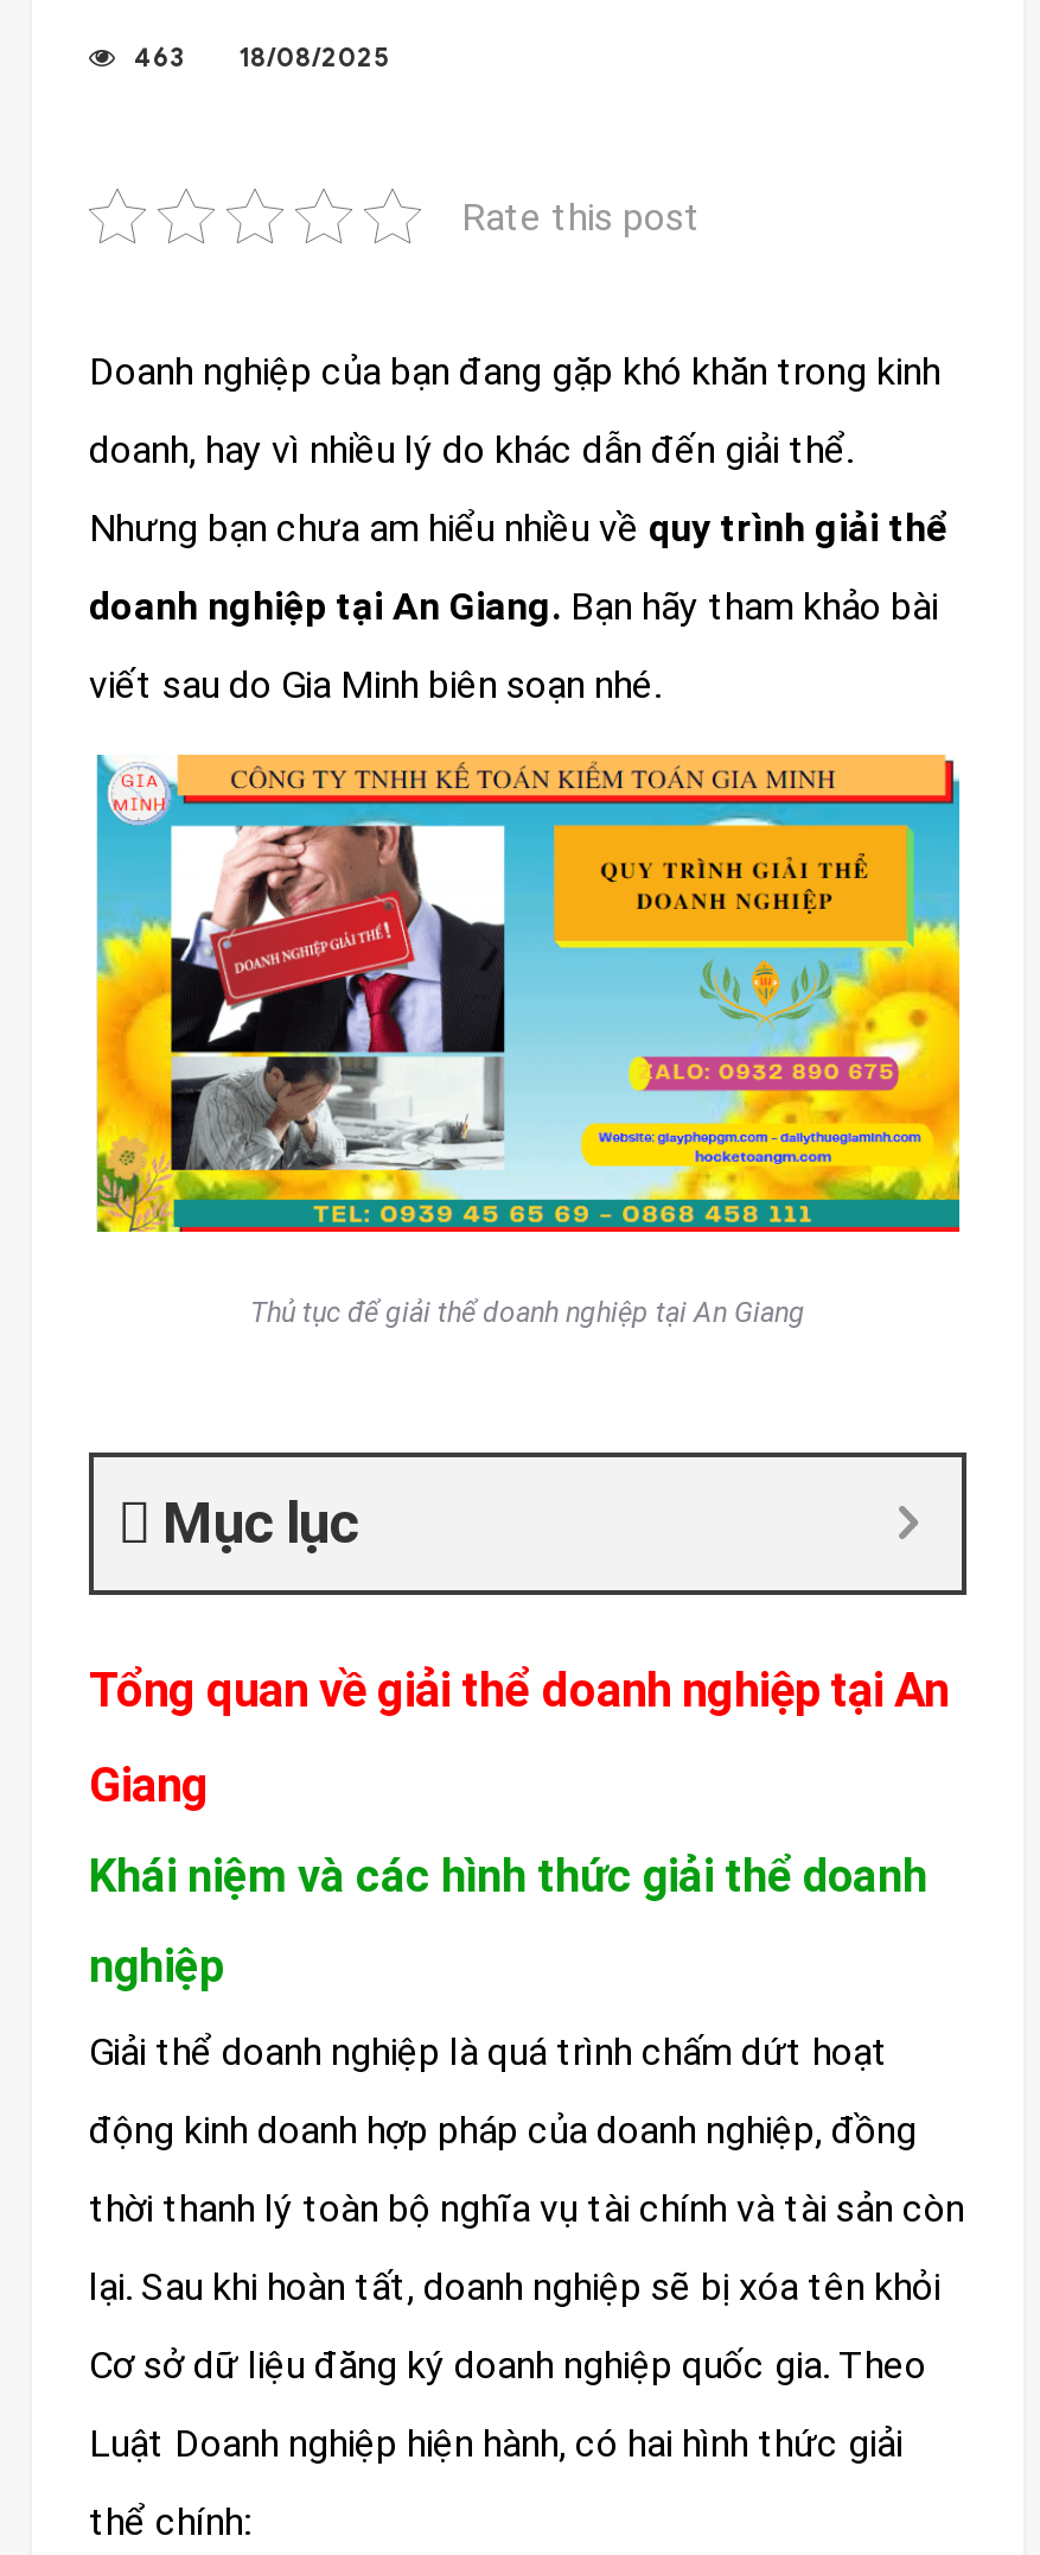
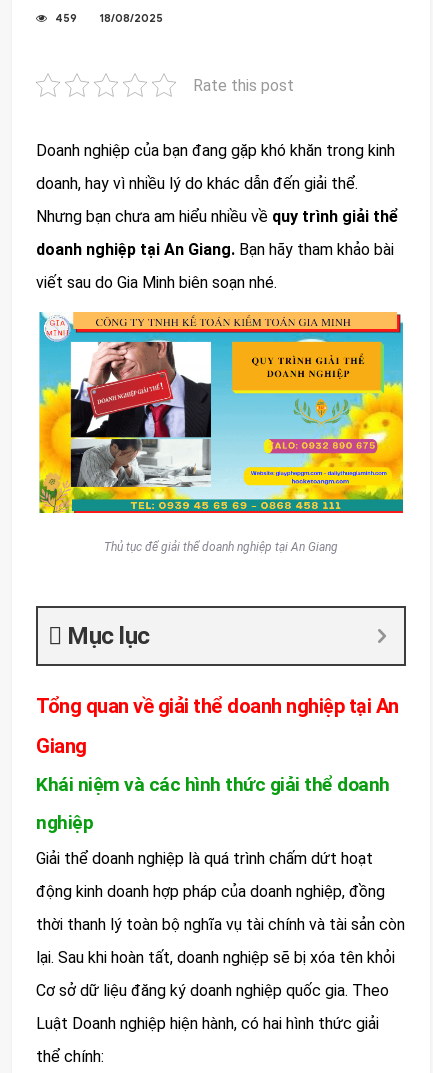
- 463 18/08/2025
+ 459 18/08/2025
